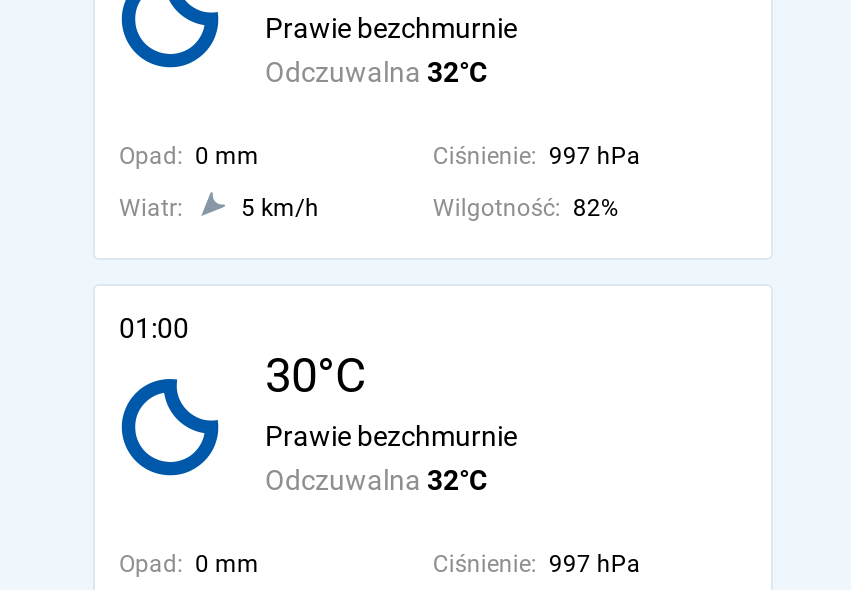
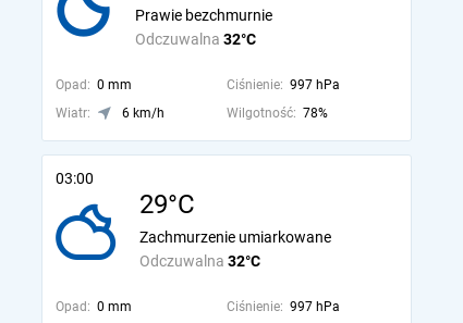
- 5 km/h
- Wilgotność: 82%
+ 6 km/h
+ Wilgotność: 78%

- [image]
- 01:00
- 30°C
+ [image]
+ 03:00
+ 29°C

- Prawie bezchmurnie
+ Zachmurzenie umiarkowane
